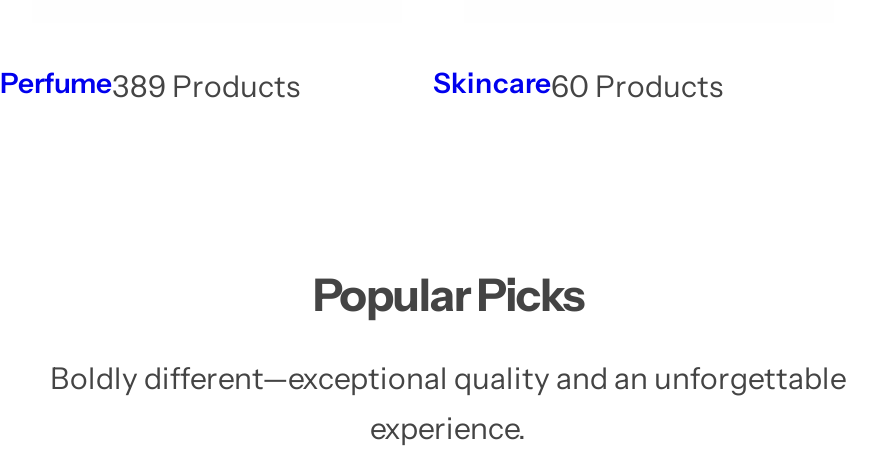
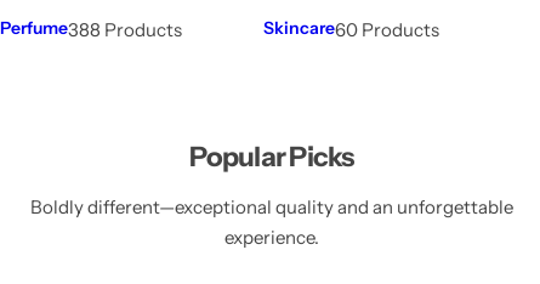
- Perfume389 Products
+ Perfume388 Products
